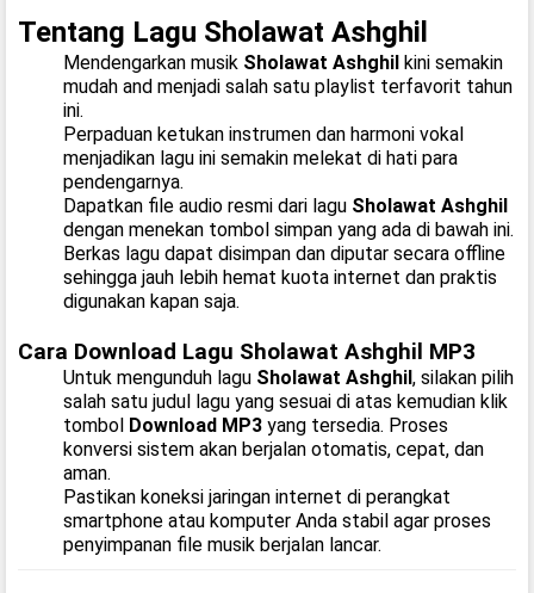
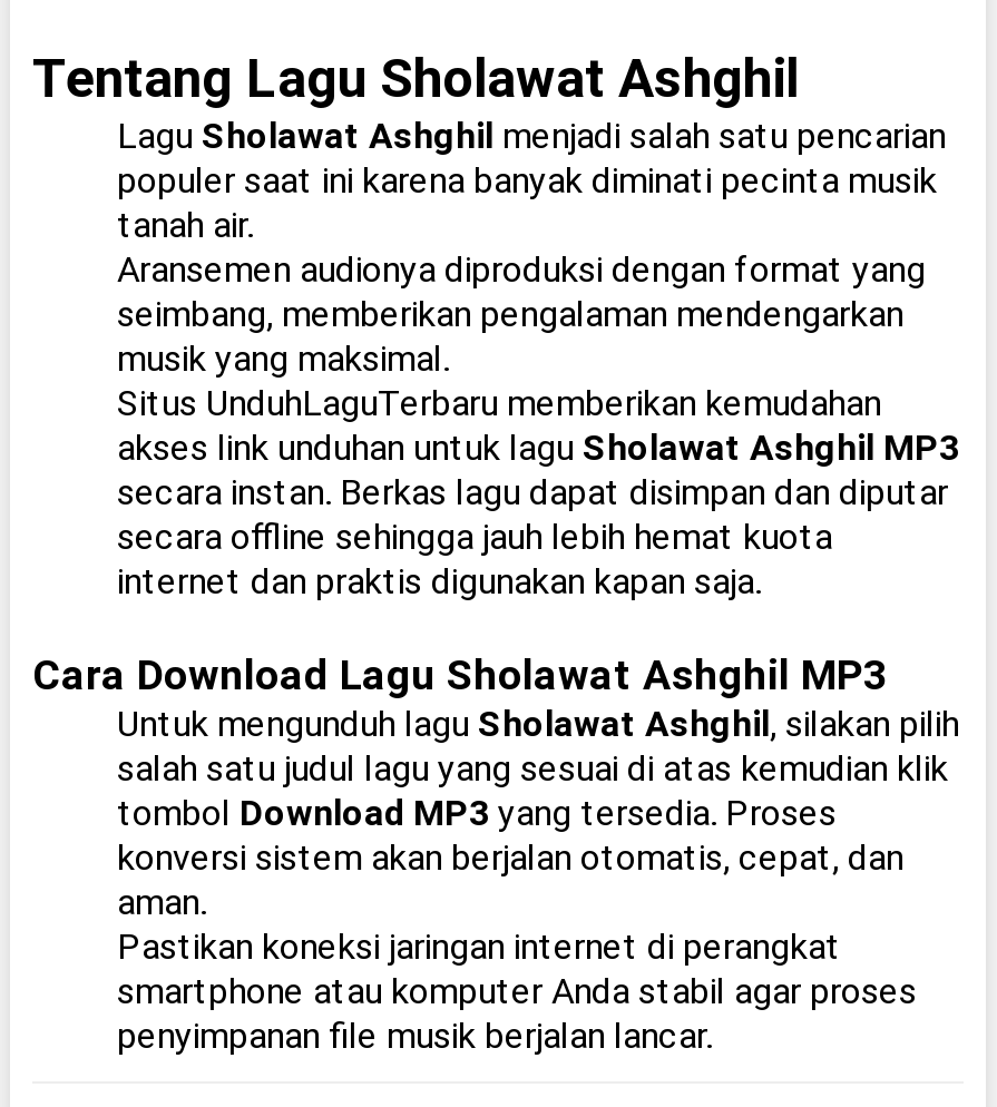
- Mendengarkan musik Sholawat Ashghil kini semakin
- mudah and menjadi salah satu playlist terfavorit tahun
- ini.
- Perpaduan ketukan instrumen dan harmoni vokal
- menjadikan lagu ini semakin melekat di hati para
- pendengarnya.
- Dapatkan file audio resmi dari lagu Sholawat Ashghil
- dengan menekan tombol simpan yang ada di bawah ini.
- Berkas lagu dapat disimpan dan diputar secara offline
- sehingga jauh lebih hemat kuota internet dan praktis
- digunakan kapan saja.
+ Lagu Sholawat Ashghil menjadi salah satu pencarian
+ populer saat ini karena banyak diminati pecinta musik
+ tanah air.
+ Aransemen audionya diproduksi dengan format yang
+ seimbang, memberikan pengalaman mendengarkan
+ musik yang maksimal.
+ Situs UnduhLaguTerbaru memberikan kemudahan
+ akses link unduhan untuk lagu Sholawat Ashghil MP3
+ secara instan. Berkas lagu dapat disimpan dan diputar
+ secara offline sehingga jauh lebih hemat kuota
+ internet dan praktis digunakan kapan saja.
